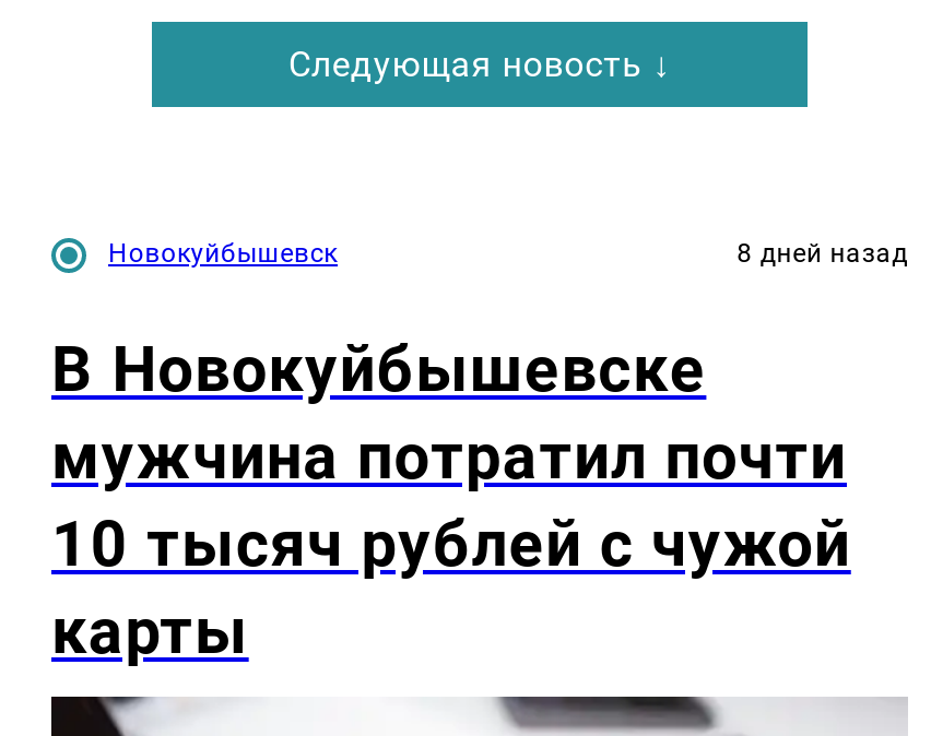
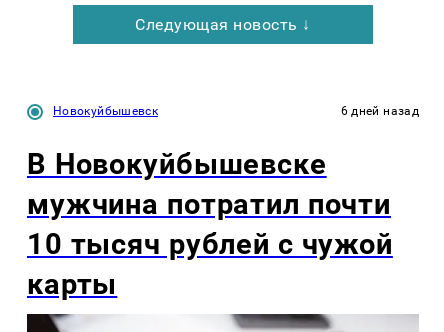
- 8 дней назад
+ 6 дней назад
